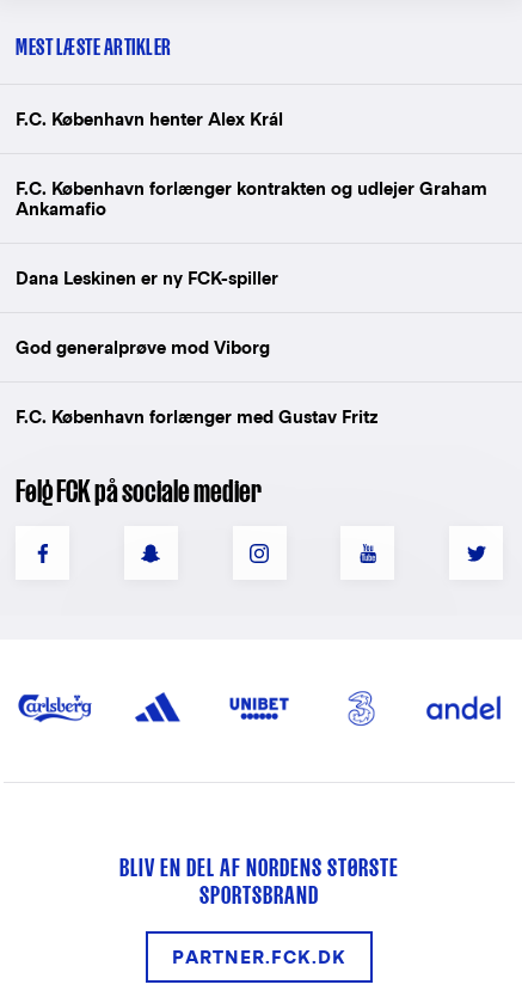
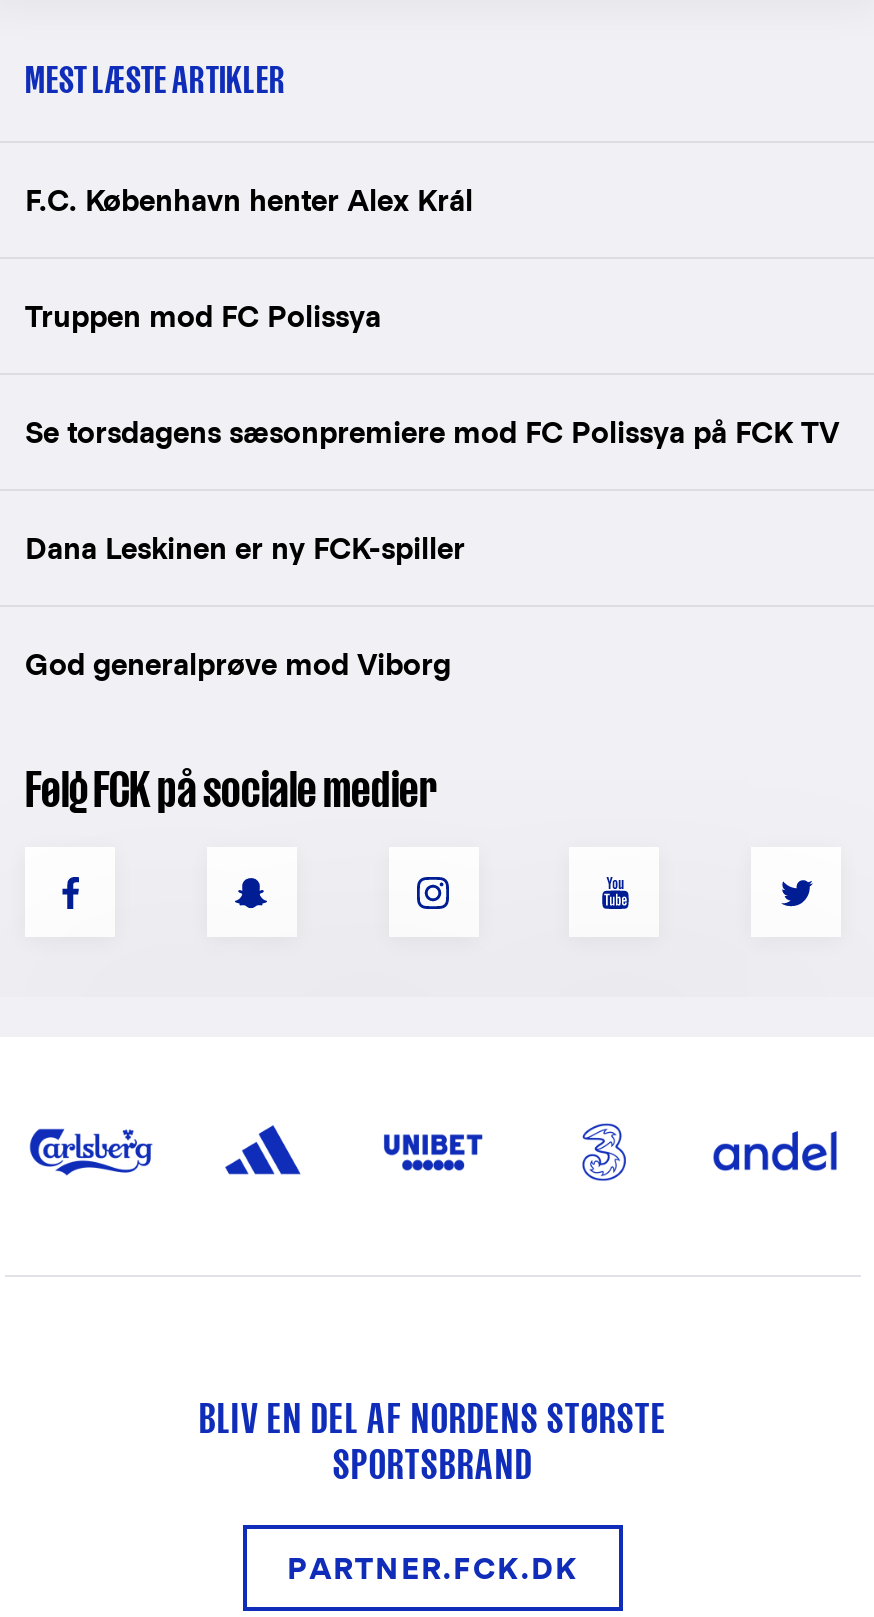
- F.C. København forlænger kontrakten og udlejer Graham
- Ankamafio
+ Truppen mod FC Polissya
+ Se torsdagens sæsonpremiere mod FC Polissya på FCK TV

moved down: Dana Leskinen er ny FCK-spiller | God generalprøve mod Viborg

- F.C. København forlænger med Gustav Fritz
